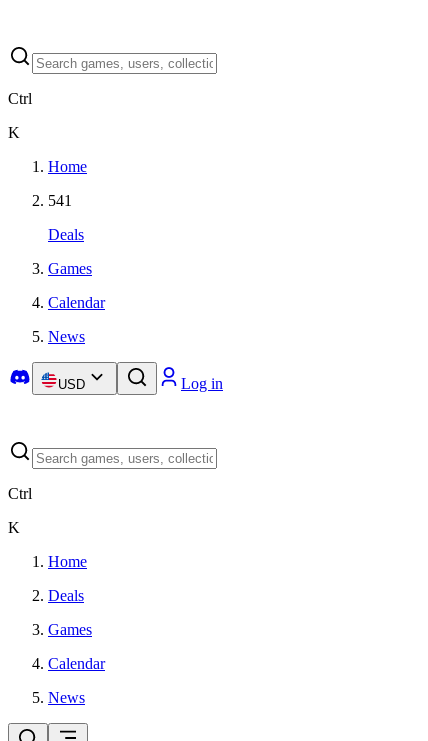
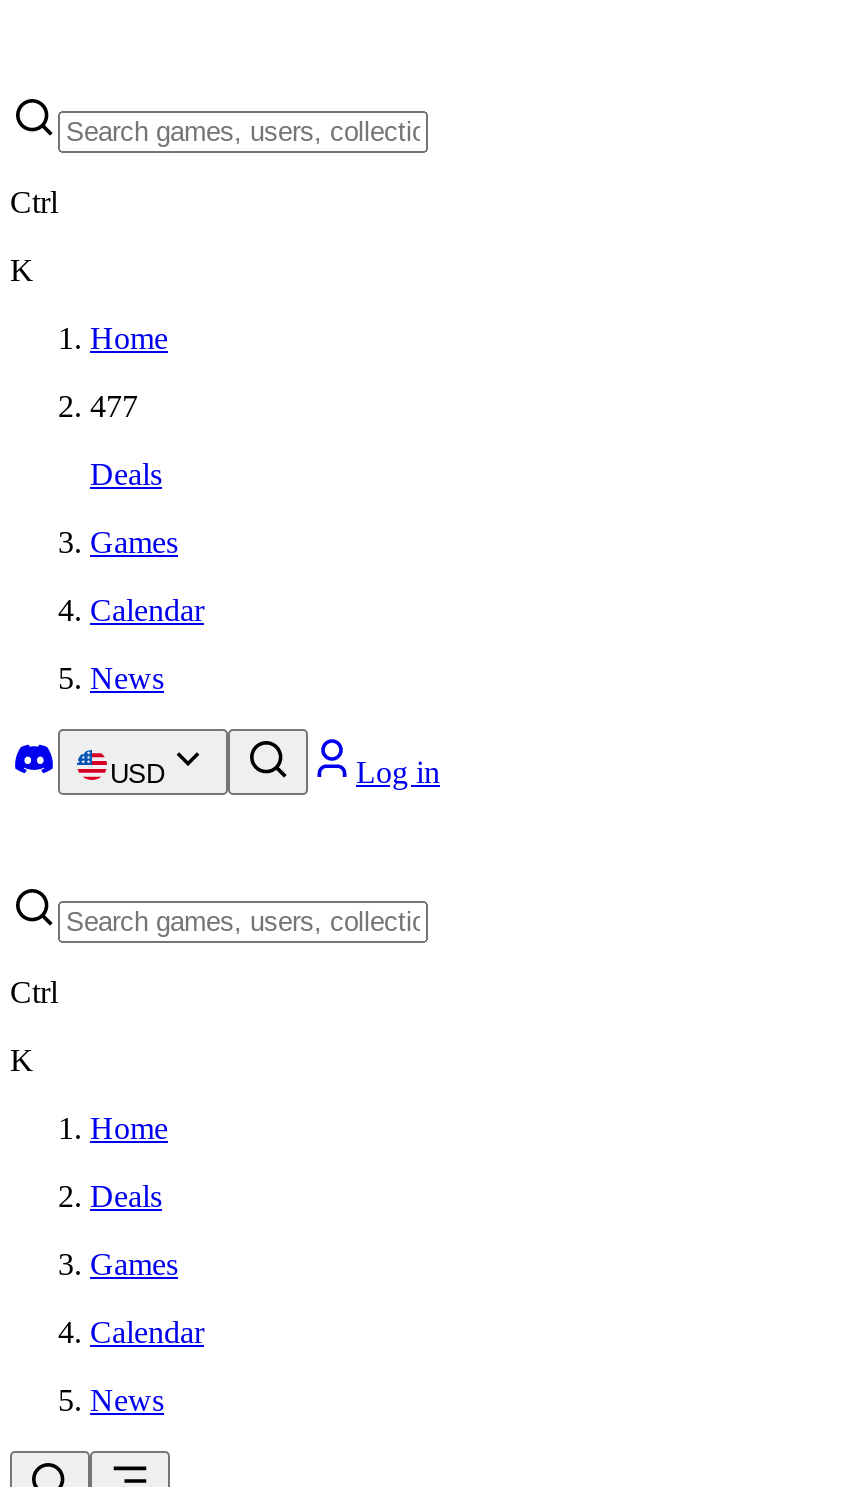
- 541
+ 477
